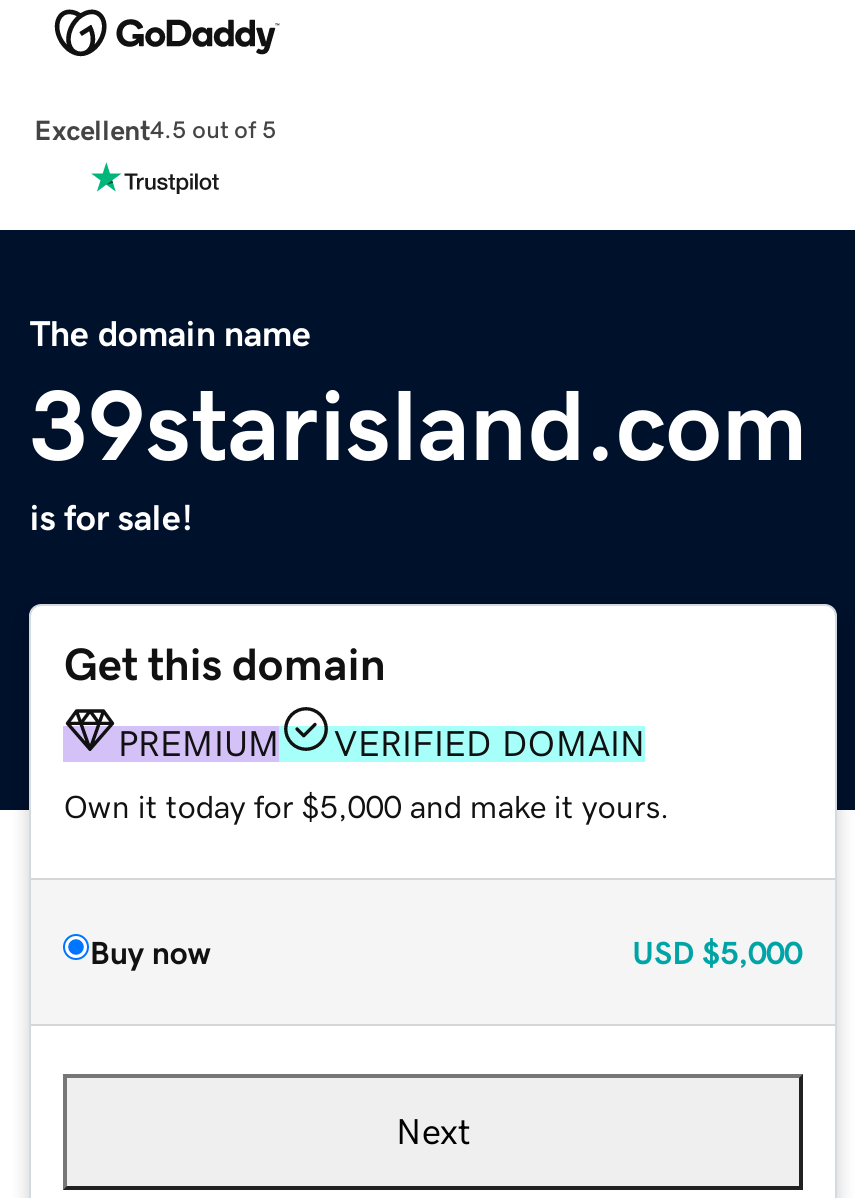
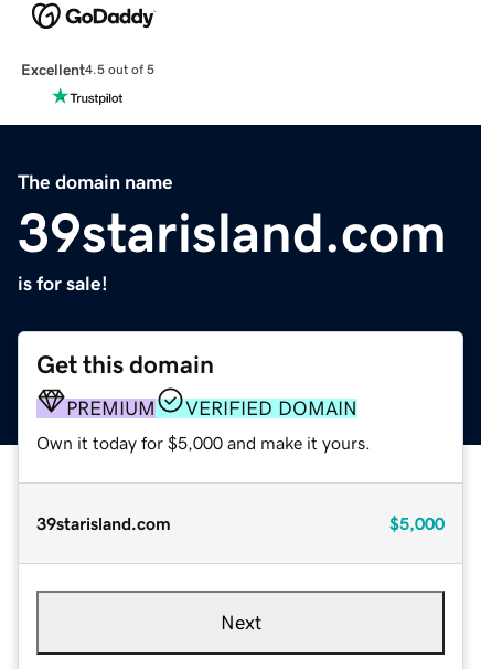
- Buy now
- USD $5,000
+ 39starisland.com
+ $5,000
